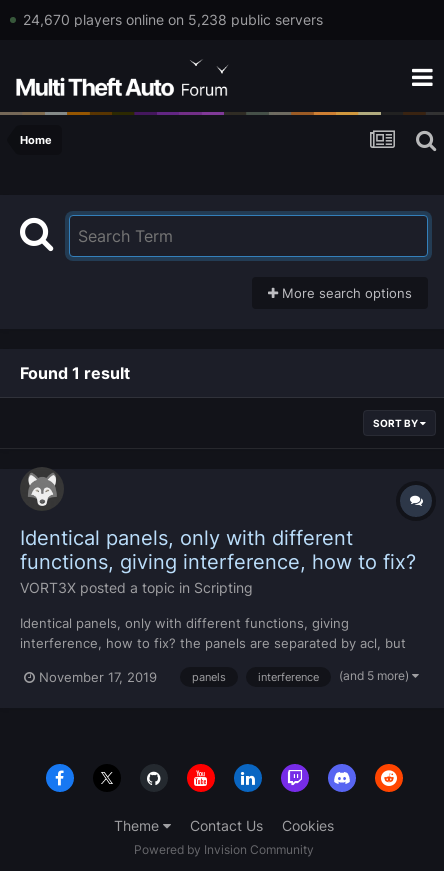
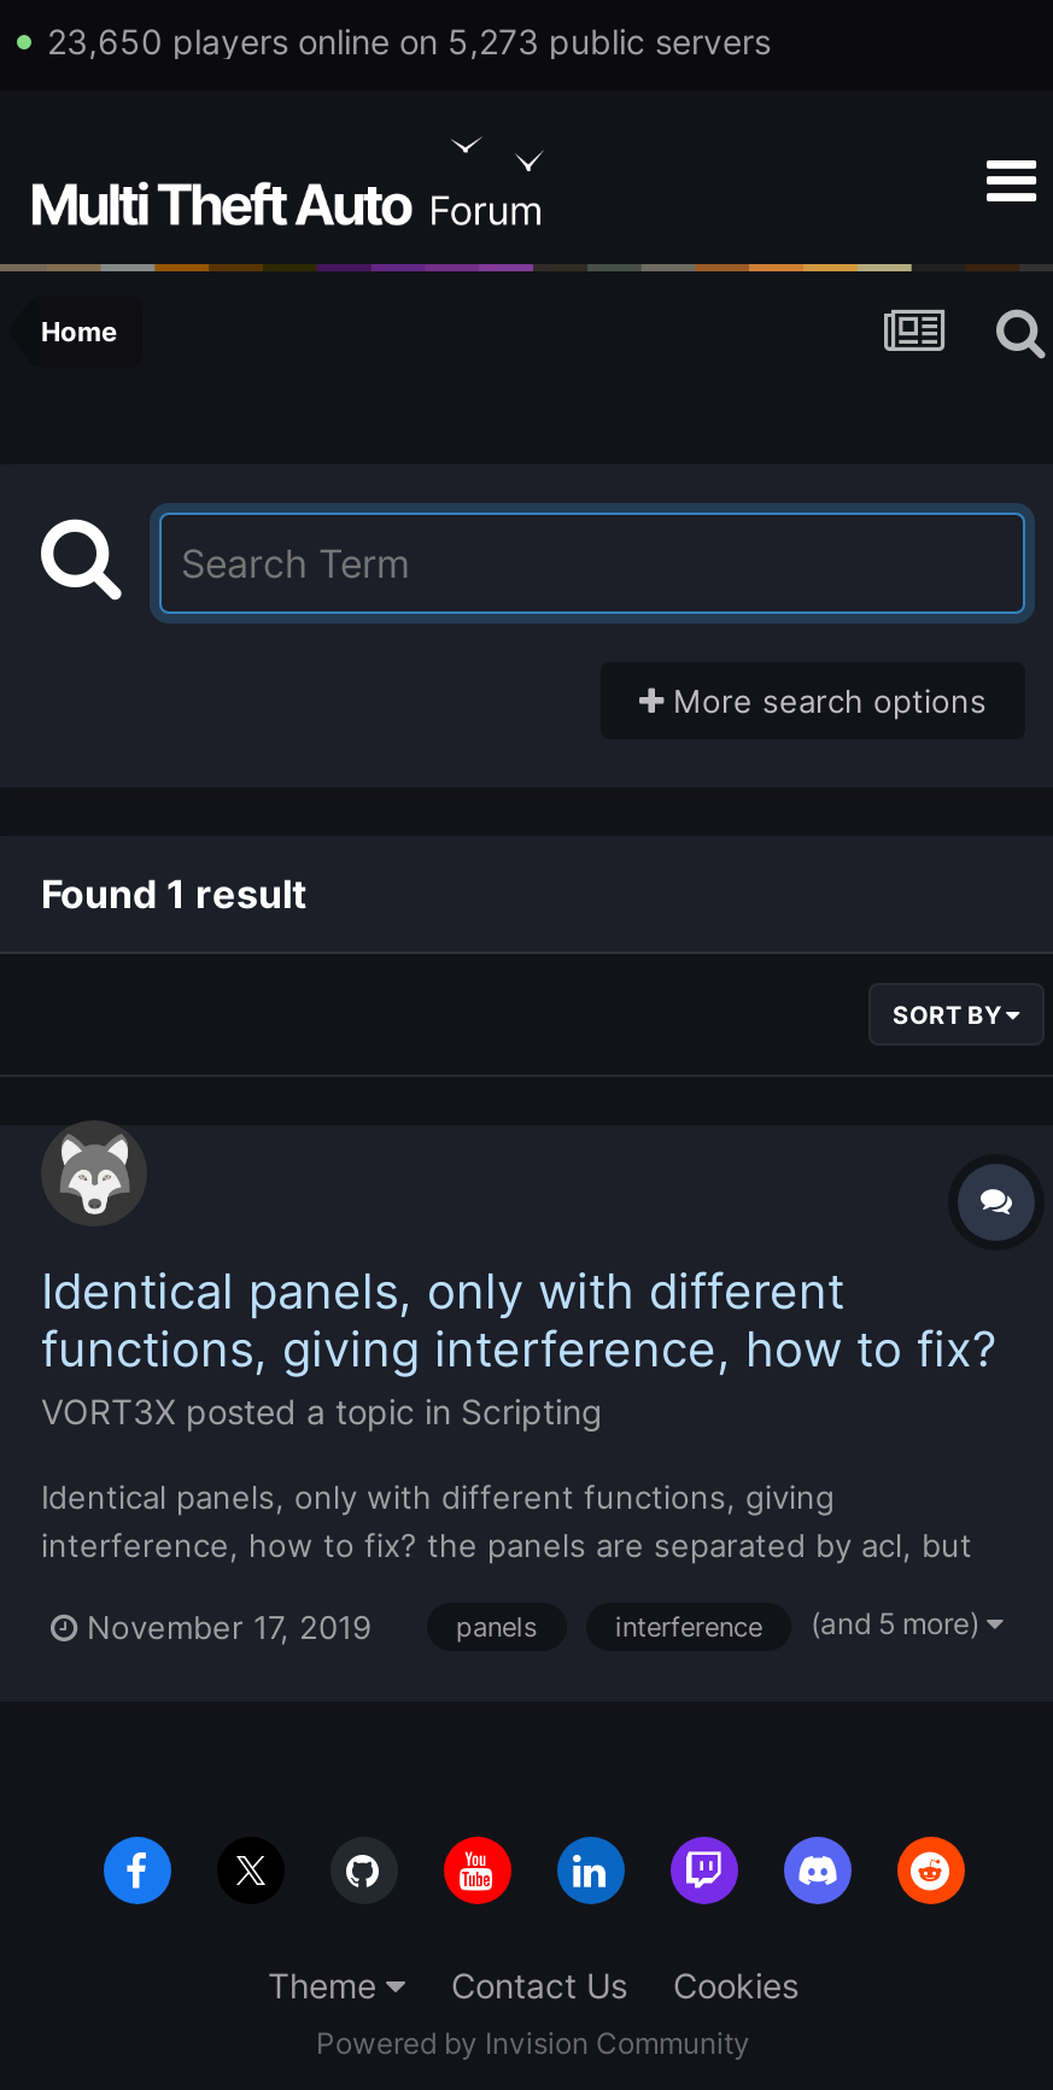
- 24,670 players online on 5,238 public servers
+ 23,650 players online on 5,273 public servers
